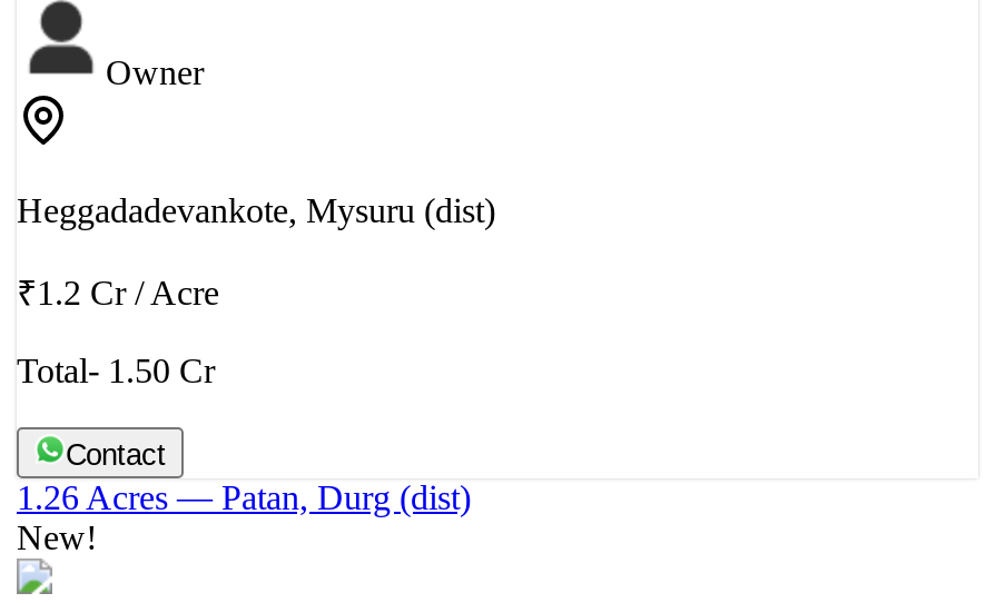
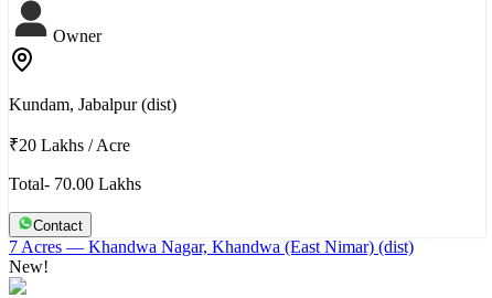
- Heggadadevankote, Mysuru (dist)
+ Kundam, Jabalpur (dist)

- ₹1.2 Cr / Acre
+ ₹20 Lakhs / Acre

- Total- 1.50 Cr
+ Total- 70.00 Lakhs

- 1.26 Acres— Patan, Durg (dist)
+ 7 Acres— Khandwa Nagar, Khandwa (East Nimar) (dist)
